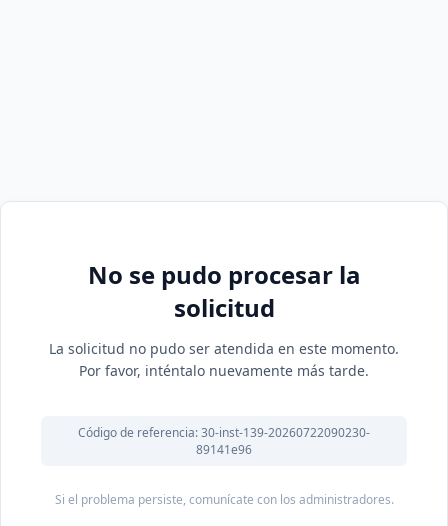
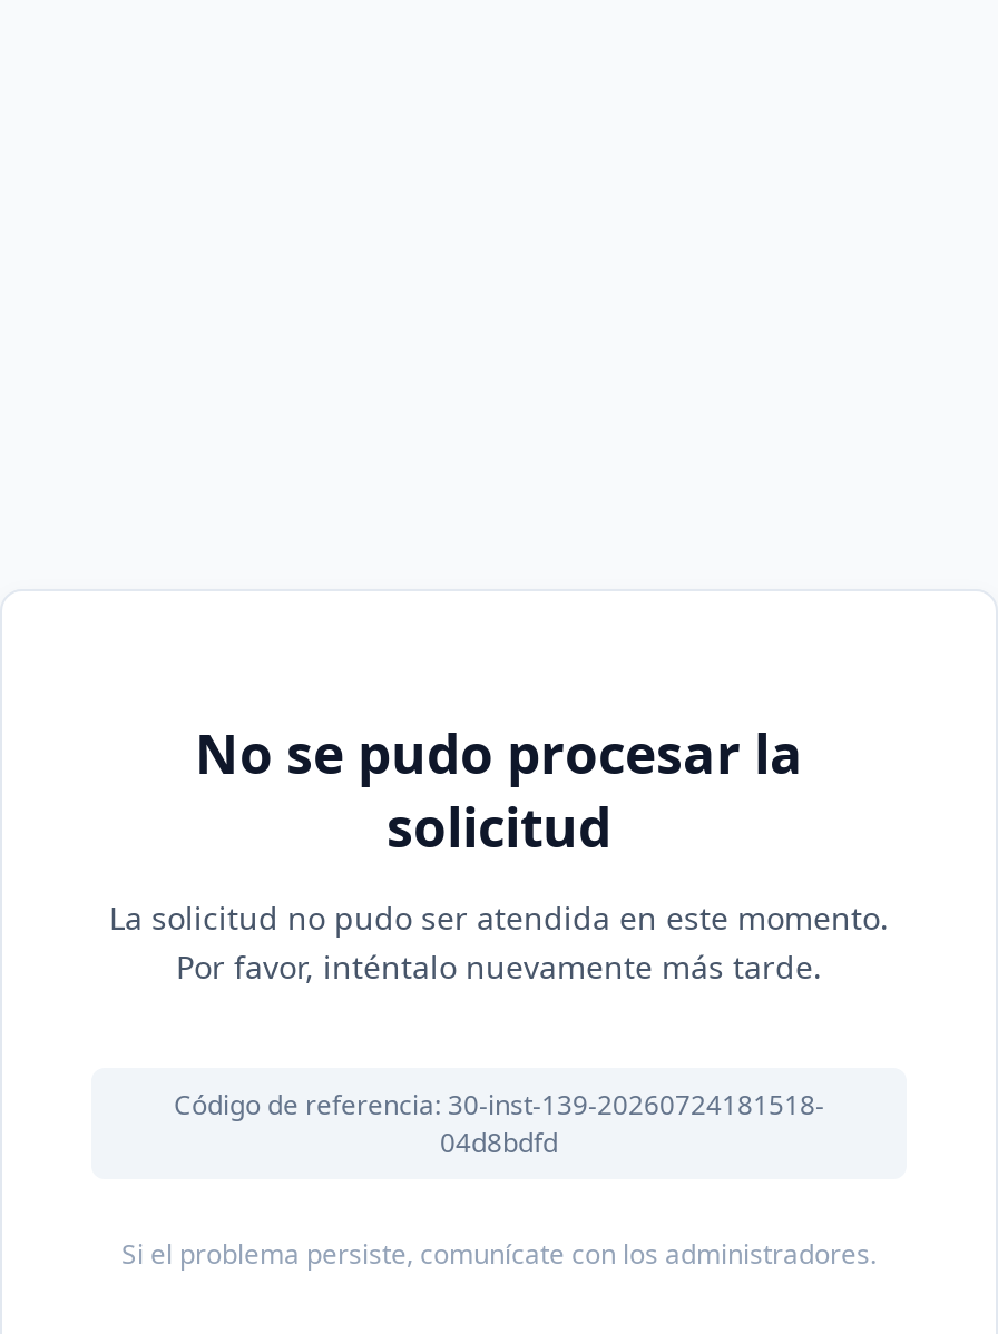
- Código de referencia: 30-inst-139-20260722090230-
- 89141e96
+ Código de referencia: 30-inst-139-20260724181518-
+ 04d8bdfd
